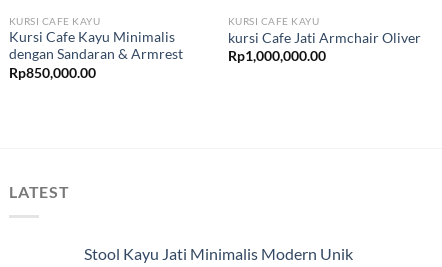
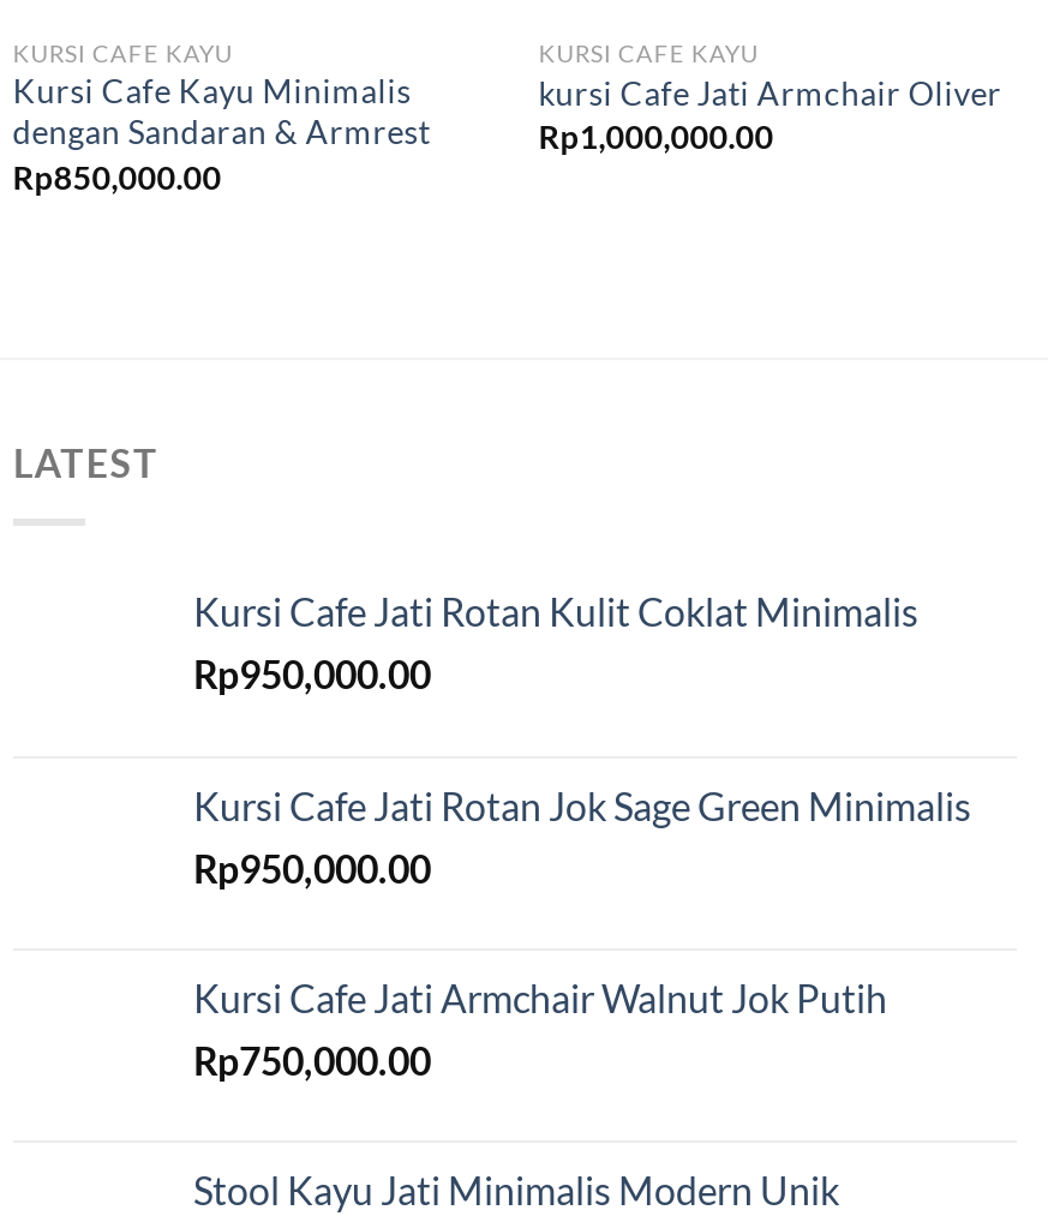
+ Kursi Cafe Jati Rotan Kulit Coklat Minimalis
+ Rp950,000.00
+ Kursi Cafe Jati Rotan Jok Sage Green Minimalis
+ Rp950,000.00
+ Kursi Cafe Jati Armchair Walnut Jok Putih
+ Rp750,000.00
